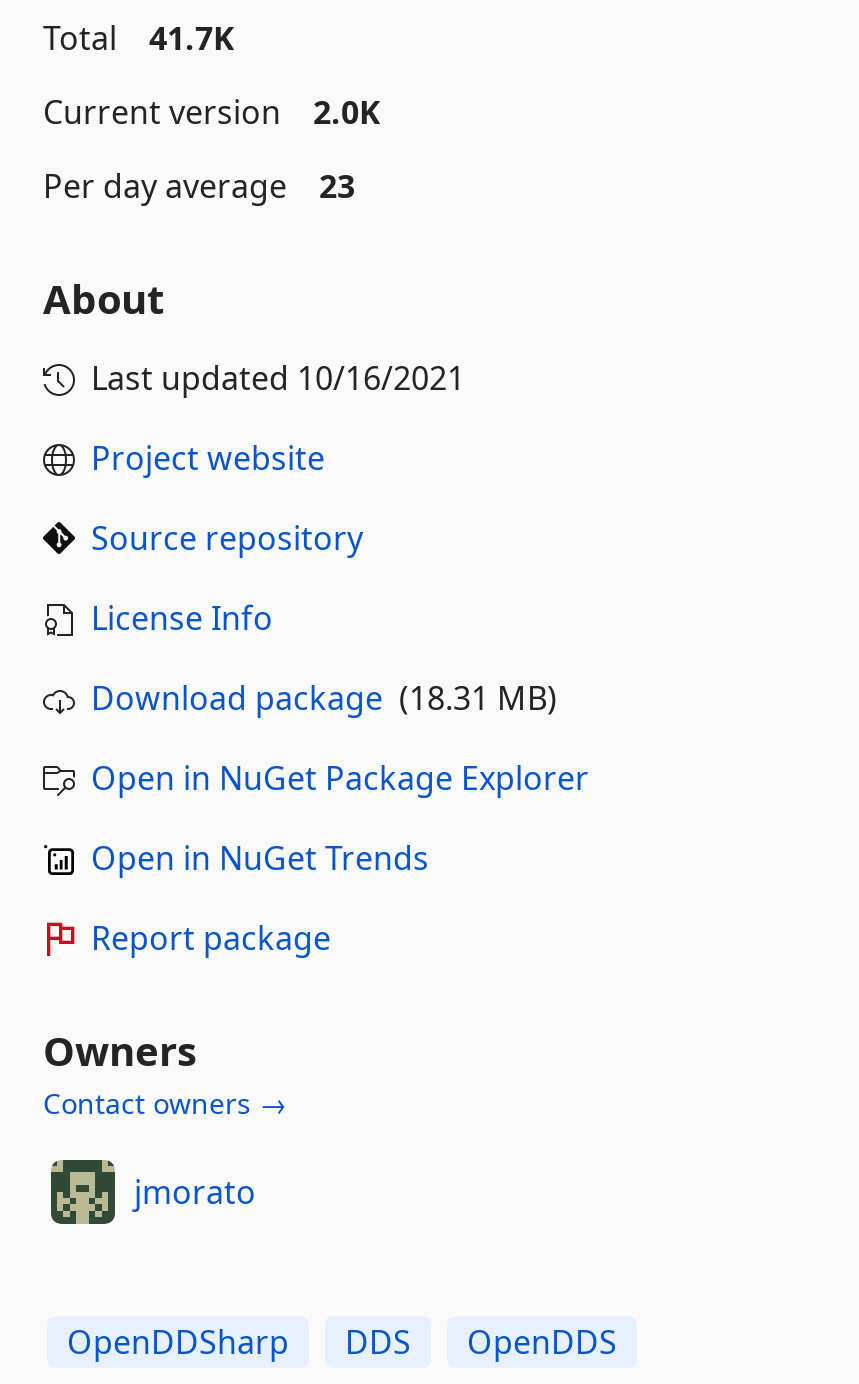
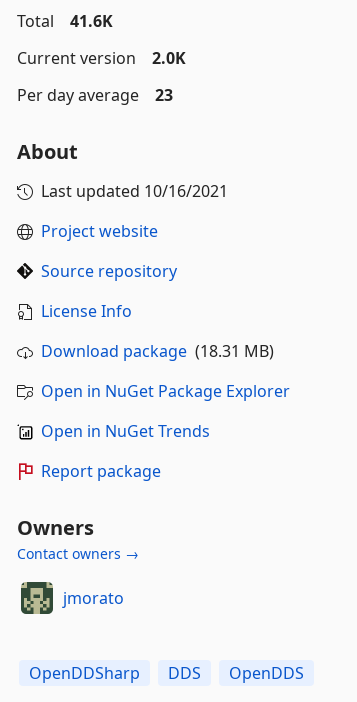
- Total 41.7K
+ Total 41.6K
